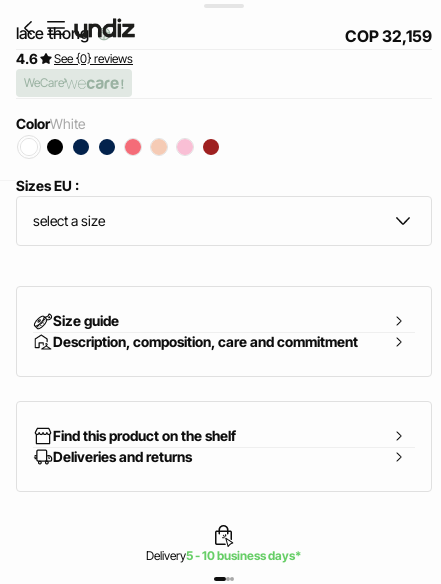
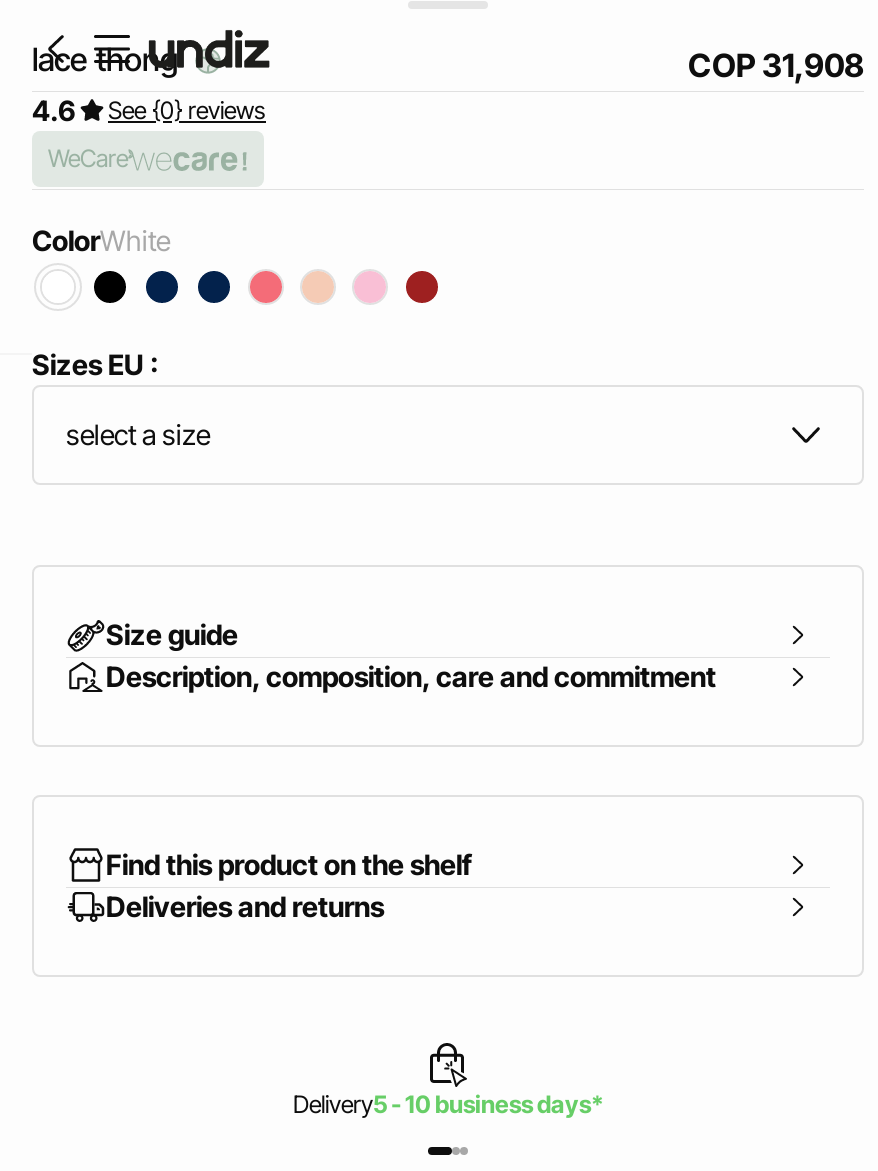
- COP 32,159
+ COP 31,908
